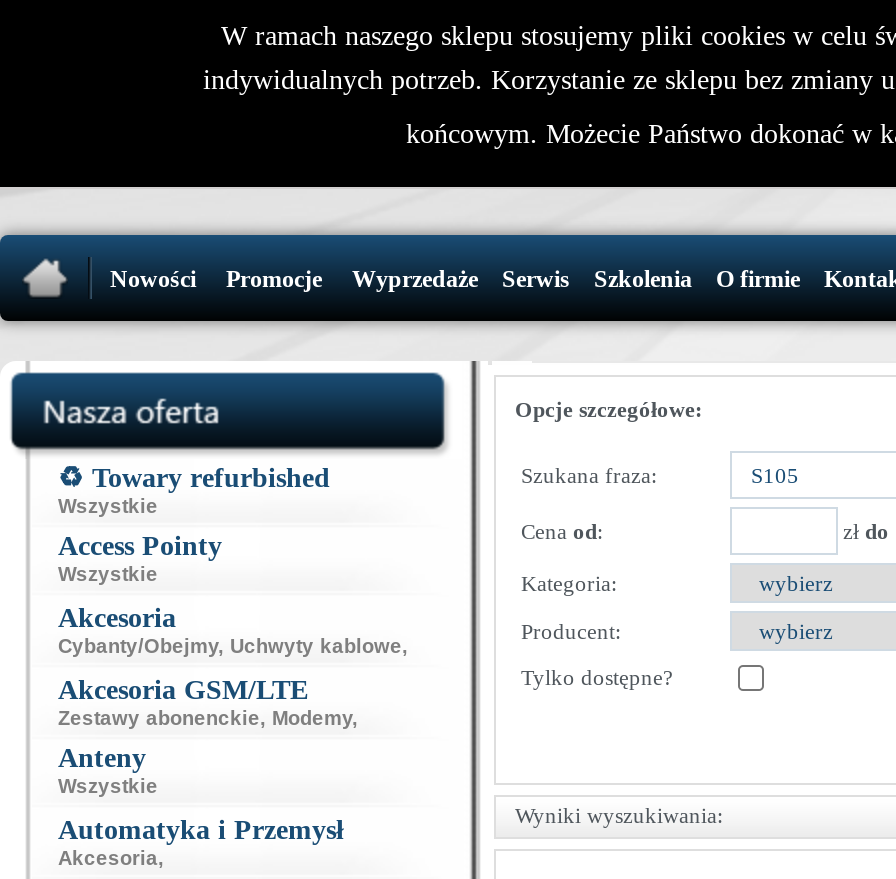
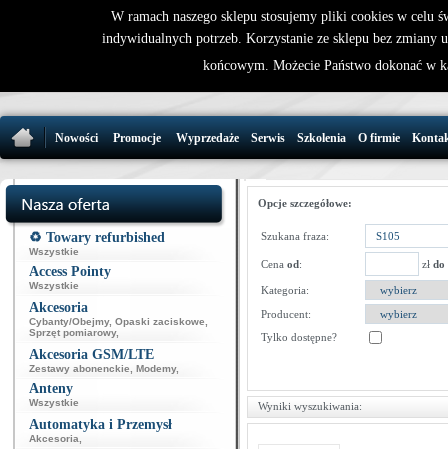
- Cybanty/Obejmy, Uchwyty kablowe,
+ Cybanty/Obejmy, Opaski zaciskowe,
+ Sprzęt pomiarowy,
